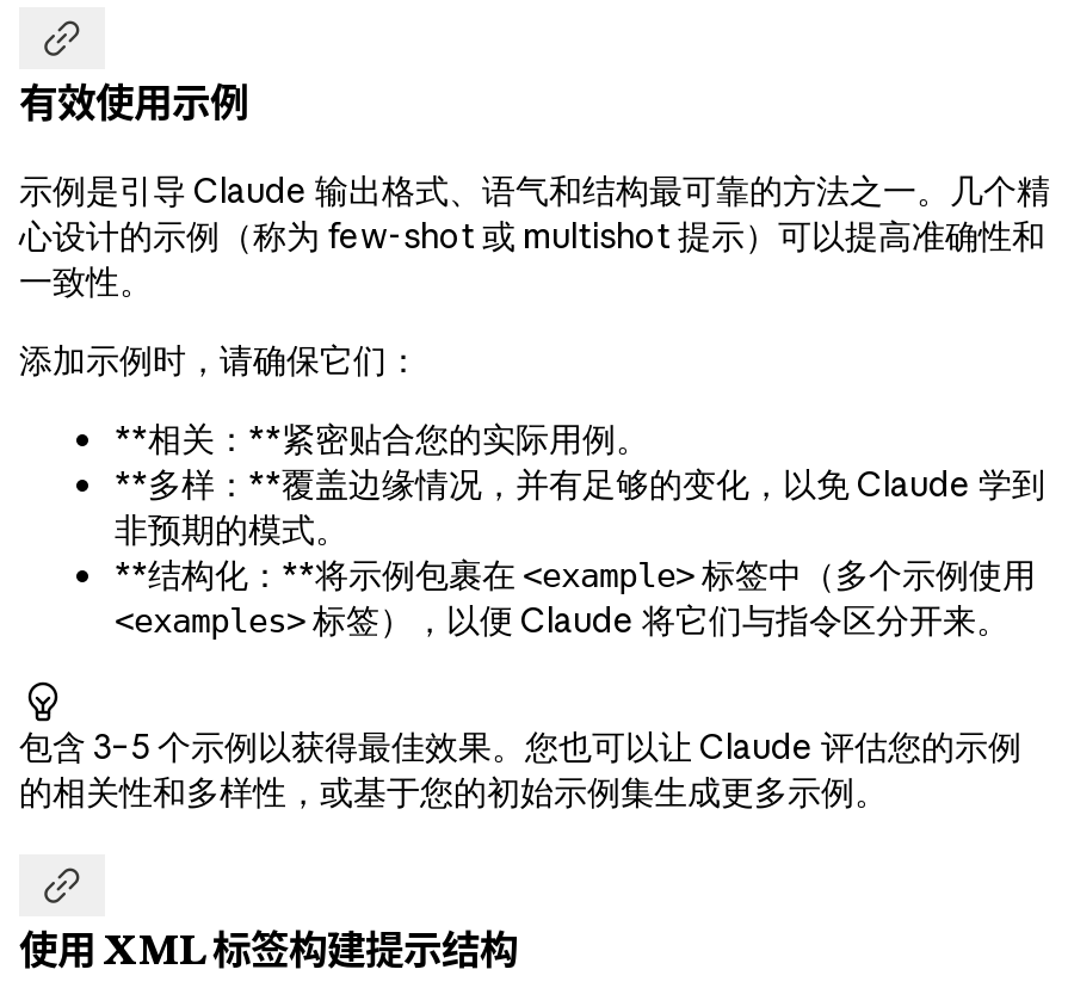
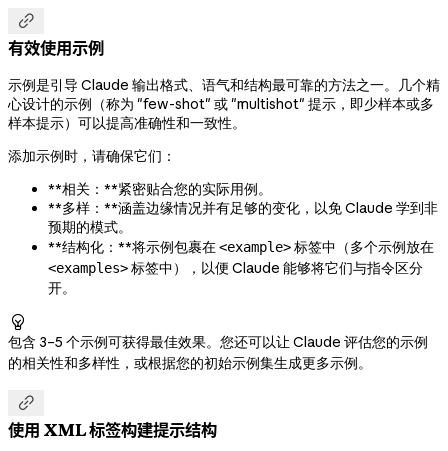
- 心设计的示例（称为 few-shot 或 multishot 提示）可以提高准确性和
- 一致性。
+ 心设计的示例（称为 "few-shot" 或 "multishot" 提示，即少样本或多
+ 样本提示）可以提高准确性和一致性。

- **多样：**覆盖边缘情况，并有足够的变化，以免 Claude 学到
- 非预期的模式。
- **结构化：**将示例包裹在<example>标签中（多个示例使用
- <examples>标签），以便 Claude 将它们与指令区分开来。
+ **多样：**涵盖边缘情况并有足够的变化，以免 Claude 学到非
+ 预期的模式。
+ **结构化：**将示例包裹在<example>标签中（多个示例放在
+ <examples>标签中），以便 Claude 能够将它们与指令区分
+ 开。

- 包含 3–5 个示例以获得最佳效果。您也可以让 Claude 评估您的示例
+ 包含 3–5 个示例可获得最佳效果。您还可以让 Claude 评估您的示例

- 的相关性和多样性，或基于您的初始示例集生成更多示例。
+ 的相关性和多样性，或根据您的初始示例集生成更多示例。
